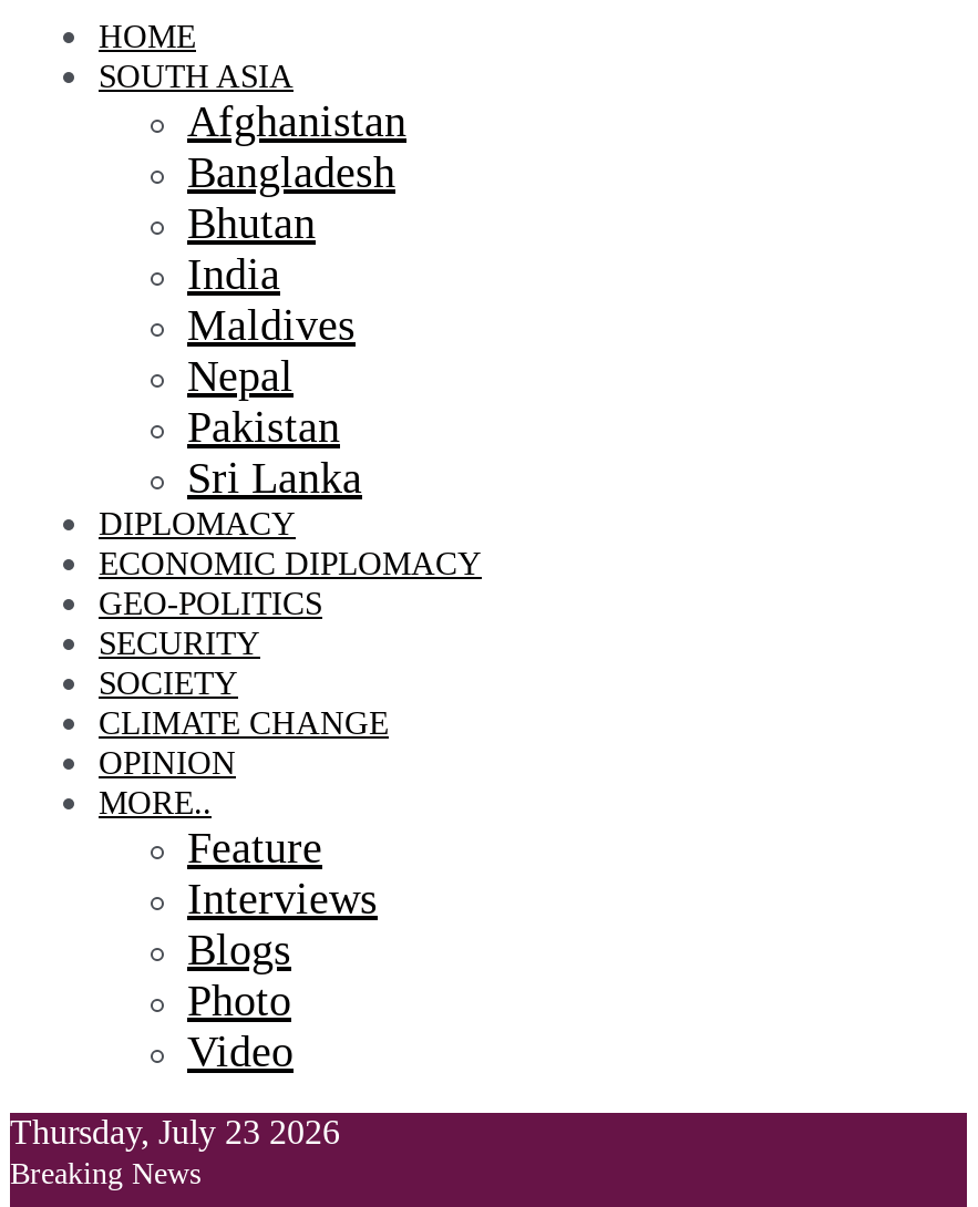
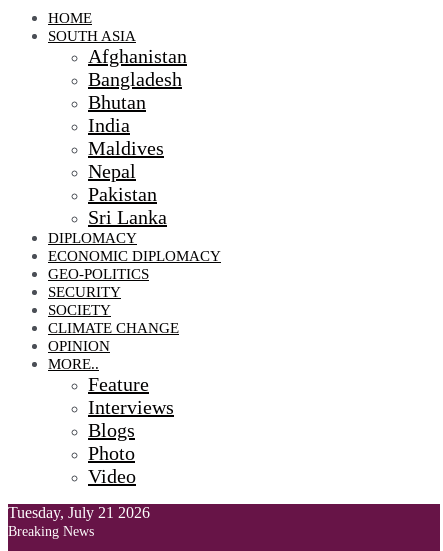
- Thursday, July 23 2026
+ Tuesday, July 21 2026
